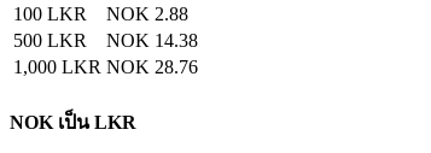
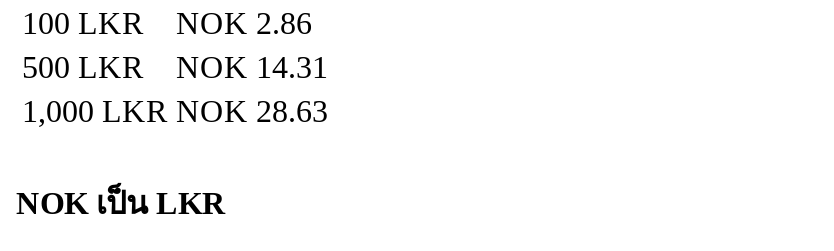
- 100 LKR NOK 2.88
+ 100 LKR NOK 2.86

- 500 LKR NOK 14.38
+ 500 LKR NOK 14.31

- 1,000 LKR NOK 28.76
+ 1,000 LKR NOK 28.63
